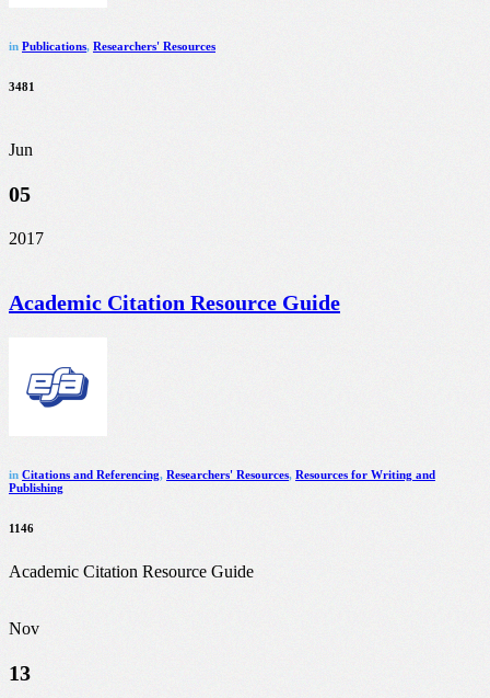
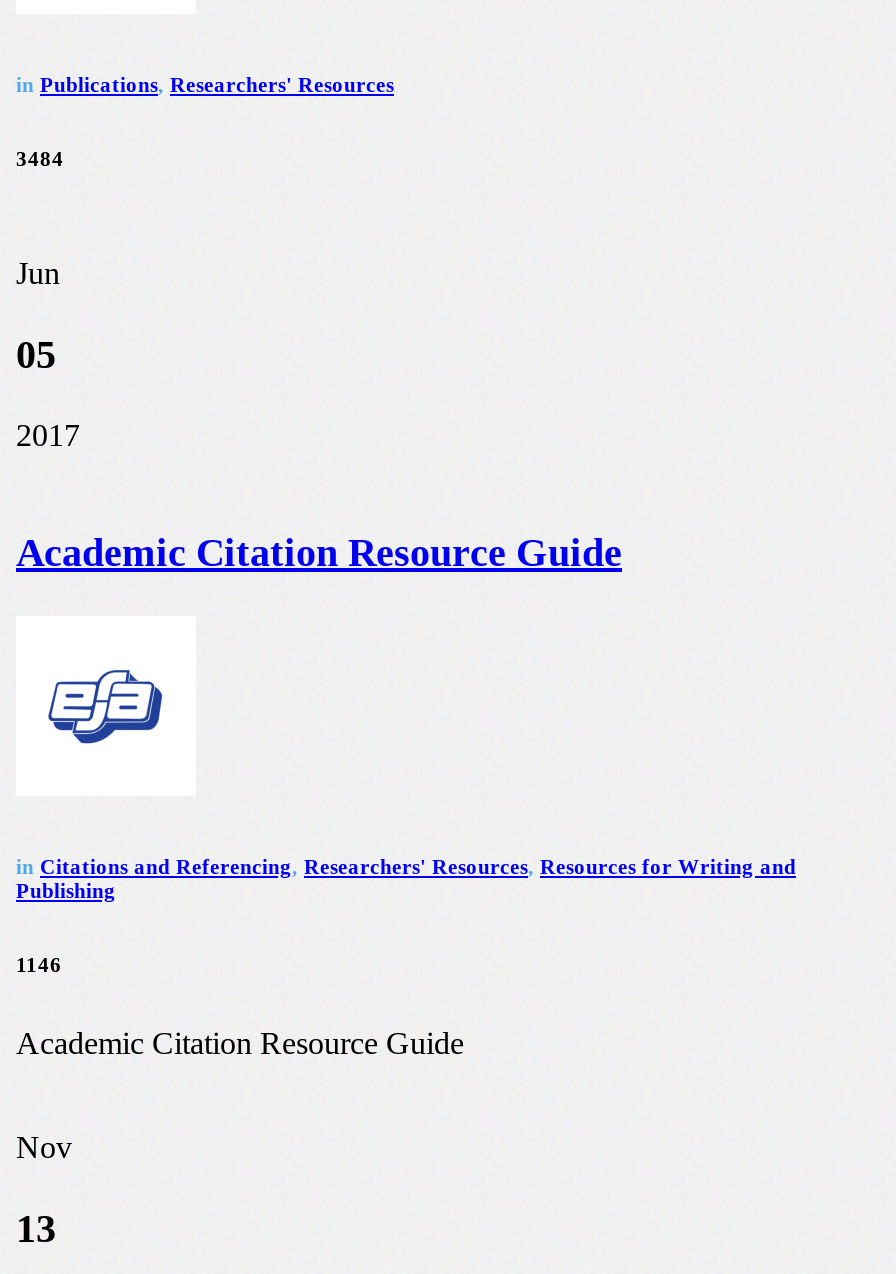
- 3481
+ 3484
